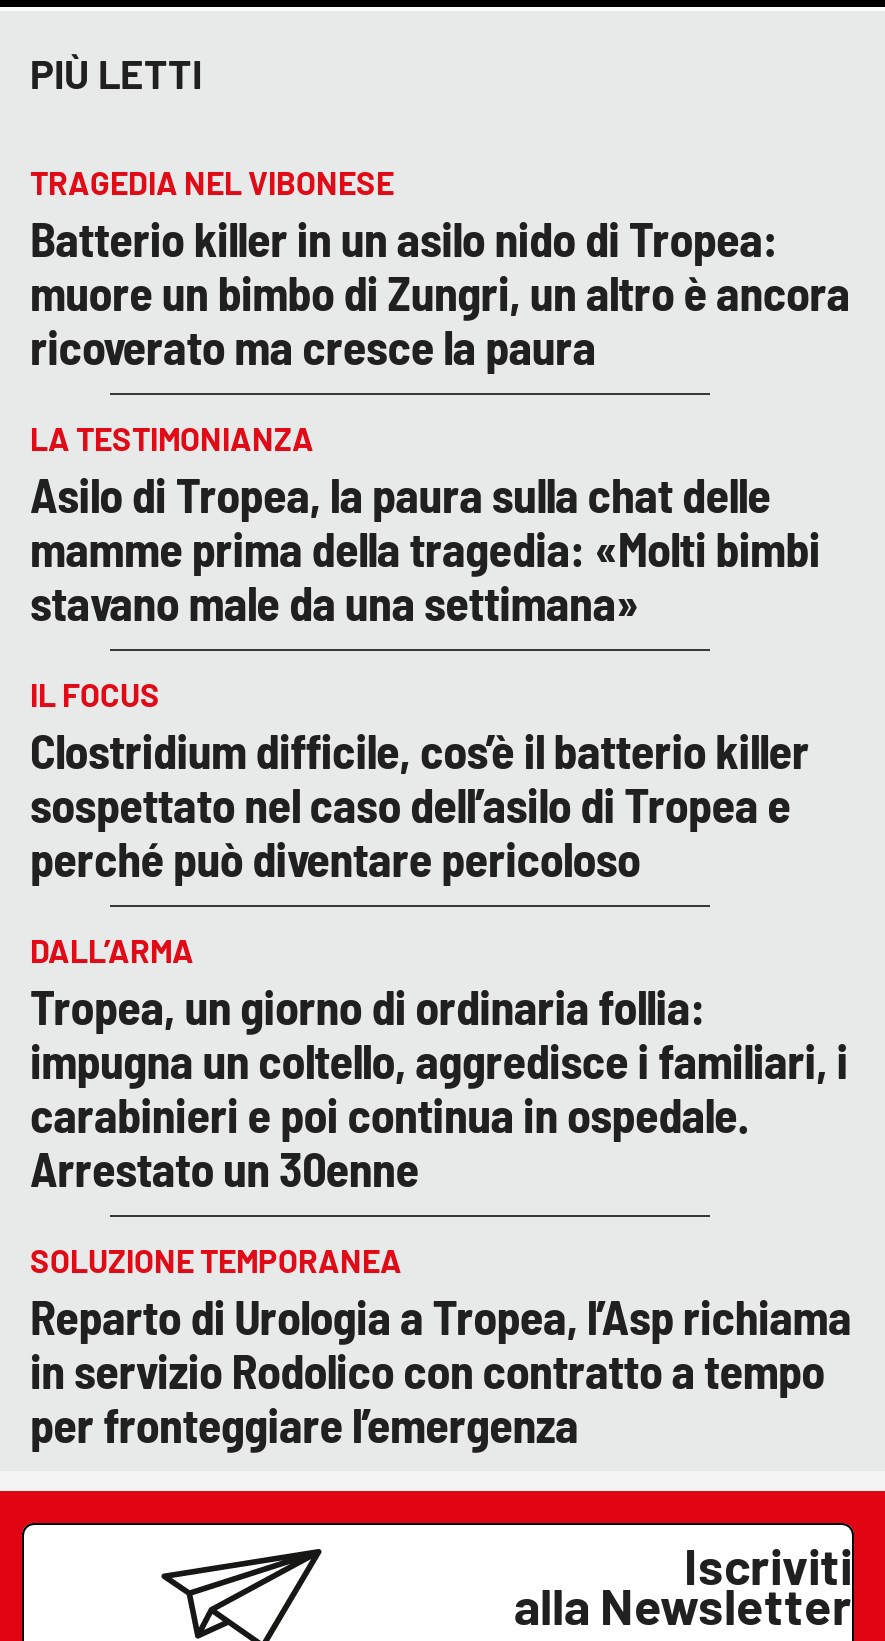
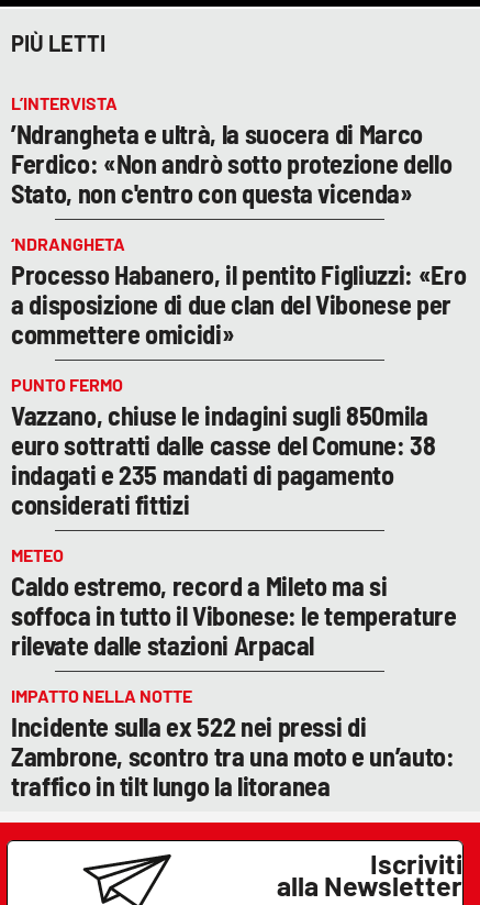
- TRAGEDIA NEL VIBONESE
- Batterio killer in un asilo nido di Tropea:
- muore un bimbo di Zungri, un altro è ancora
- ricoverato ma cresce la paura
+ L’INTERVISTA
+ ’Ndrangheta e ultrà, la suocera di Marco
+ Ferdico: «Non andrò sotto protezione dello
+ Stato, non c'entro con questa vicenda»

- LA TESTIMONIANZA
- Asilo di Tropea, la paura sulla chat delle
- mamme prima della tragedia: «Molti bimbi
- stavano male da una settimana»
+ ‘NDRANGHETA
+ Processo Habanero, il pentito Figliuzzi: «Ero
+ a disposizione di due clan del Vibonese per
+ commettere omicidi»

- IL FOCUS
- Clostridium difficile, cos’è il batterio killer
- sospettato nel caso dell’asilo di Tropea e
- perché può diventare pericoloso
+ PUNTO FERMO
+ Vazzano, chiuse le indagini sugli 850mila
+ euro sottratti dalle casse del Comune: 38
+ indagati e 235 mandati di pagamento
+ considerati fittizi

- DALL’ARMA
- Tropea, un giorno di ordinaria follia:
- impugna un coltello, aggredisce i familiari, i
- carabinieri e poi continua in ospedale.
- Arrestato un 30enne
+ METEO
+ Caldo estremo, record a Mileto ma si
+ soffoca in tutto il Vibonese: le temperature
+ rilevate dalle stazioni Arpacal

- SOLUZIONE TEMPORANEA
- Reparto di Urologia a Tropea, l’Asp richiama
- in servizio Rodolico con contratto a tempo
- per fronteggiare l’emergenza
+ IMPATTO NELLA NOTTE
+ Incidente sulla ex 522 nei pressi di
+ Zambrone, scontro tra una moto e un’auto:
+ traffico in tilt lungo la litoranea
